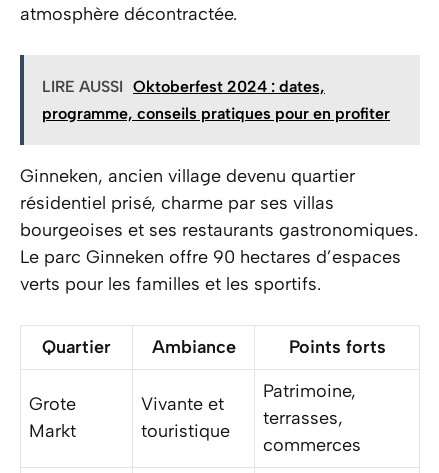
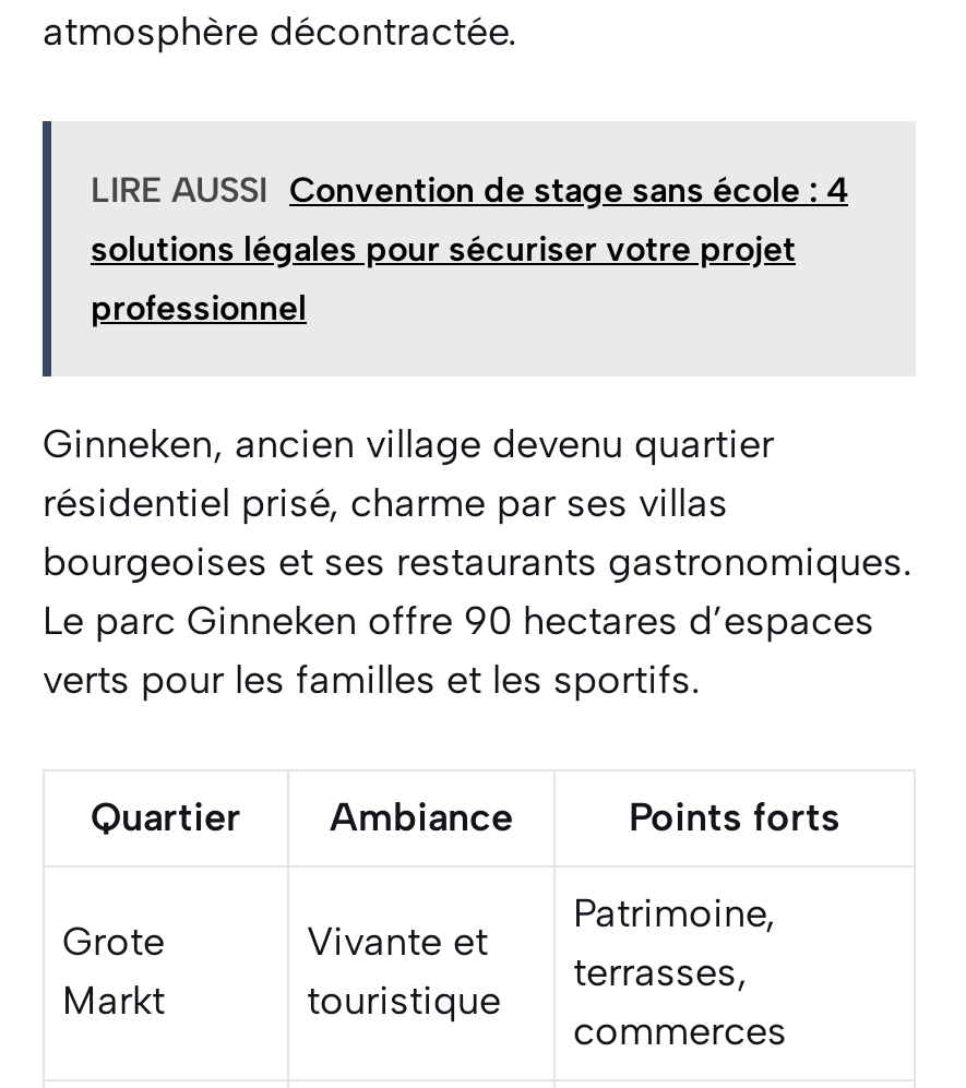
- LIRE AUSSI Oktoberfest 2024 : dates,
- programme, conseils pratiques pour en profiter
+ LIRE AUSSI Convention de stage sans école : 4
+ solutions légales pour sécuriser votre projet
+ professionnel
